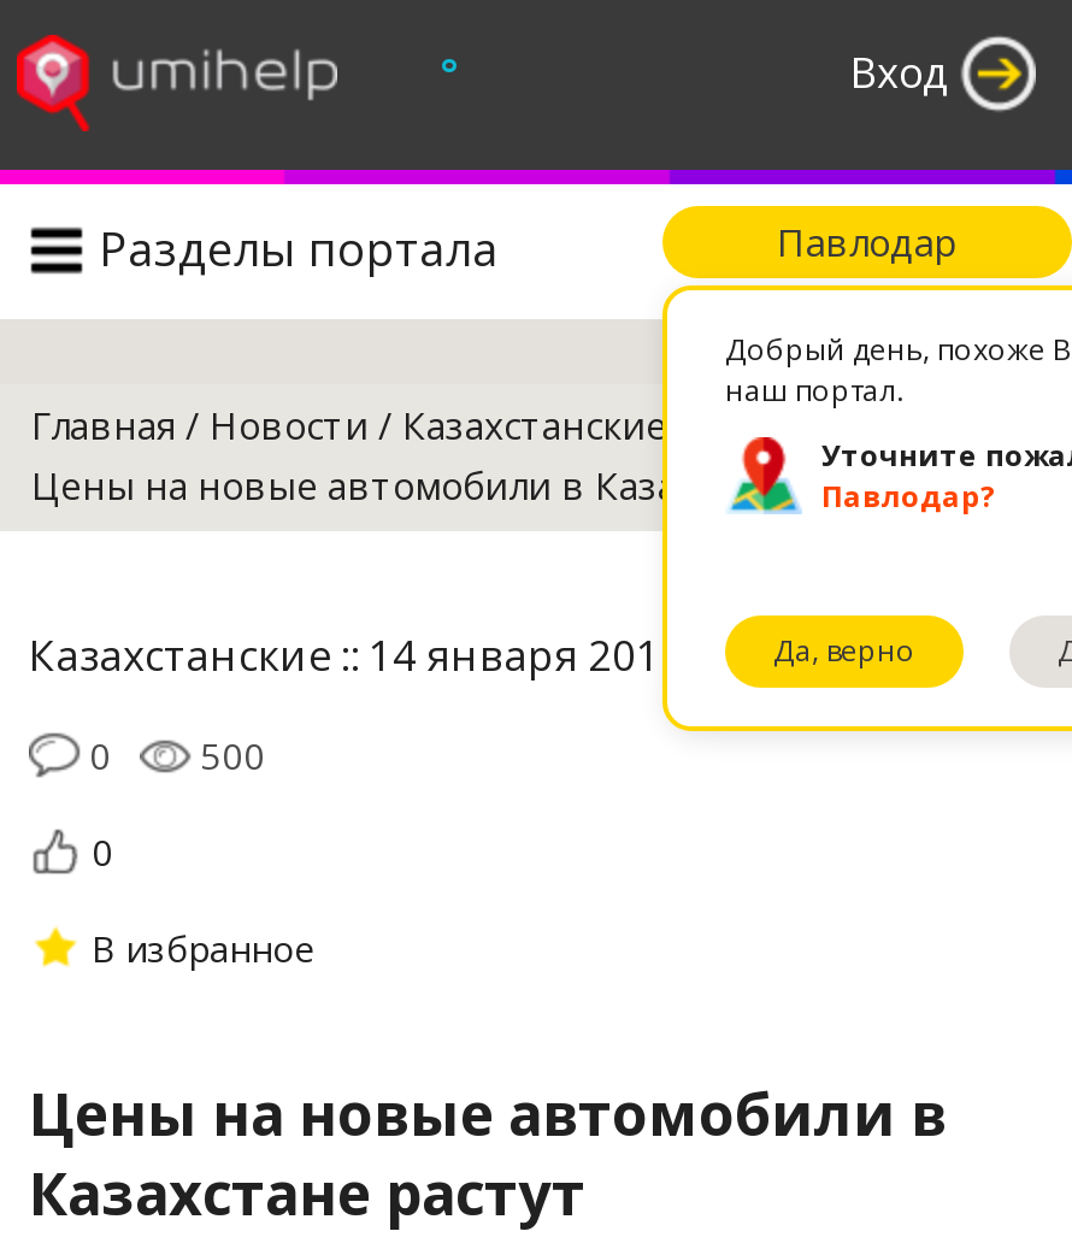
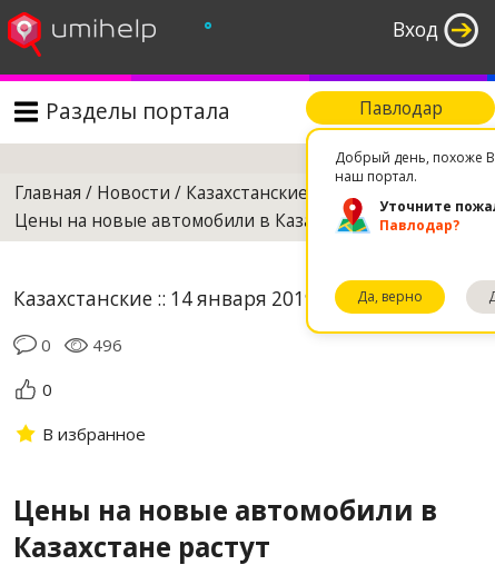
- 0 500
+ 0 496
